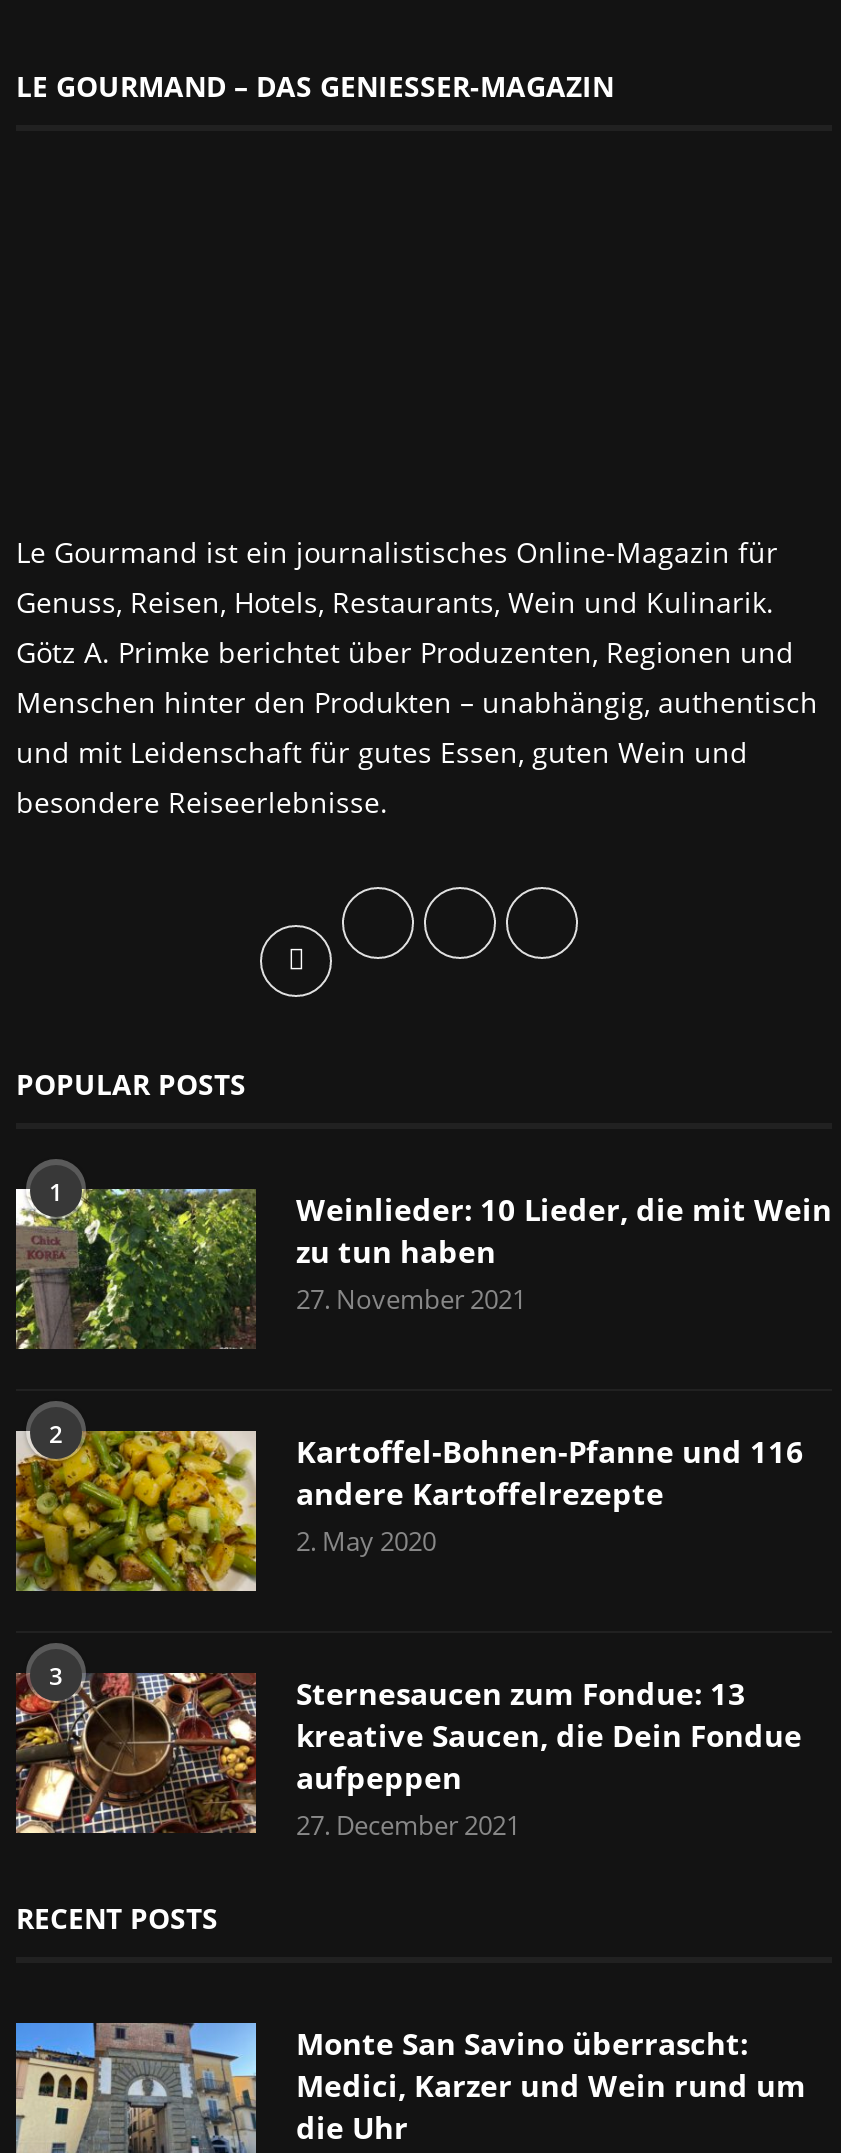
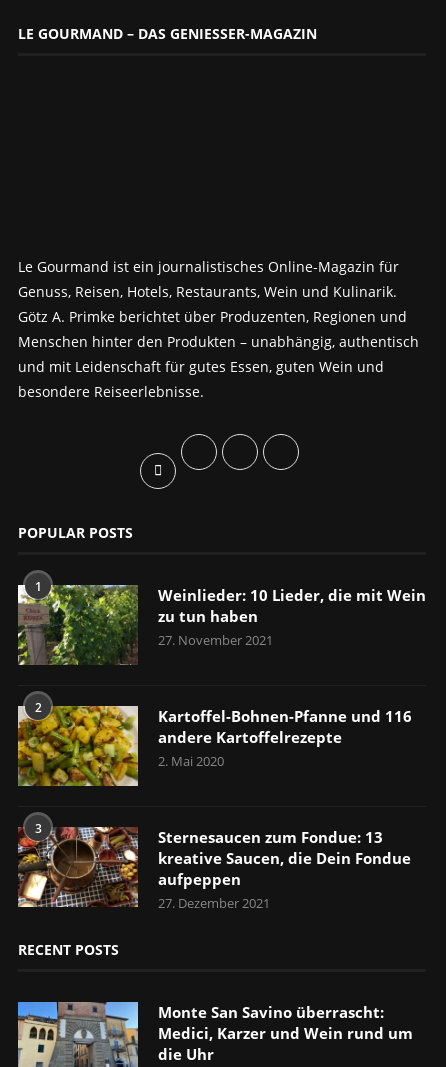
- 2. May 2020
+ 2. Mai 2020

- 27. December 2021
+ 27. Dezember 2021
